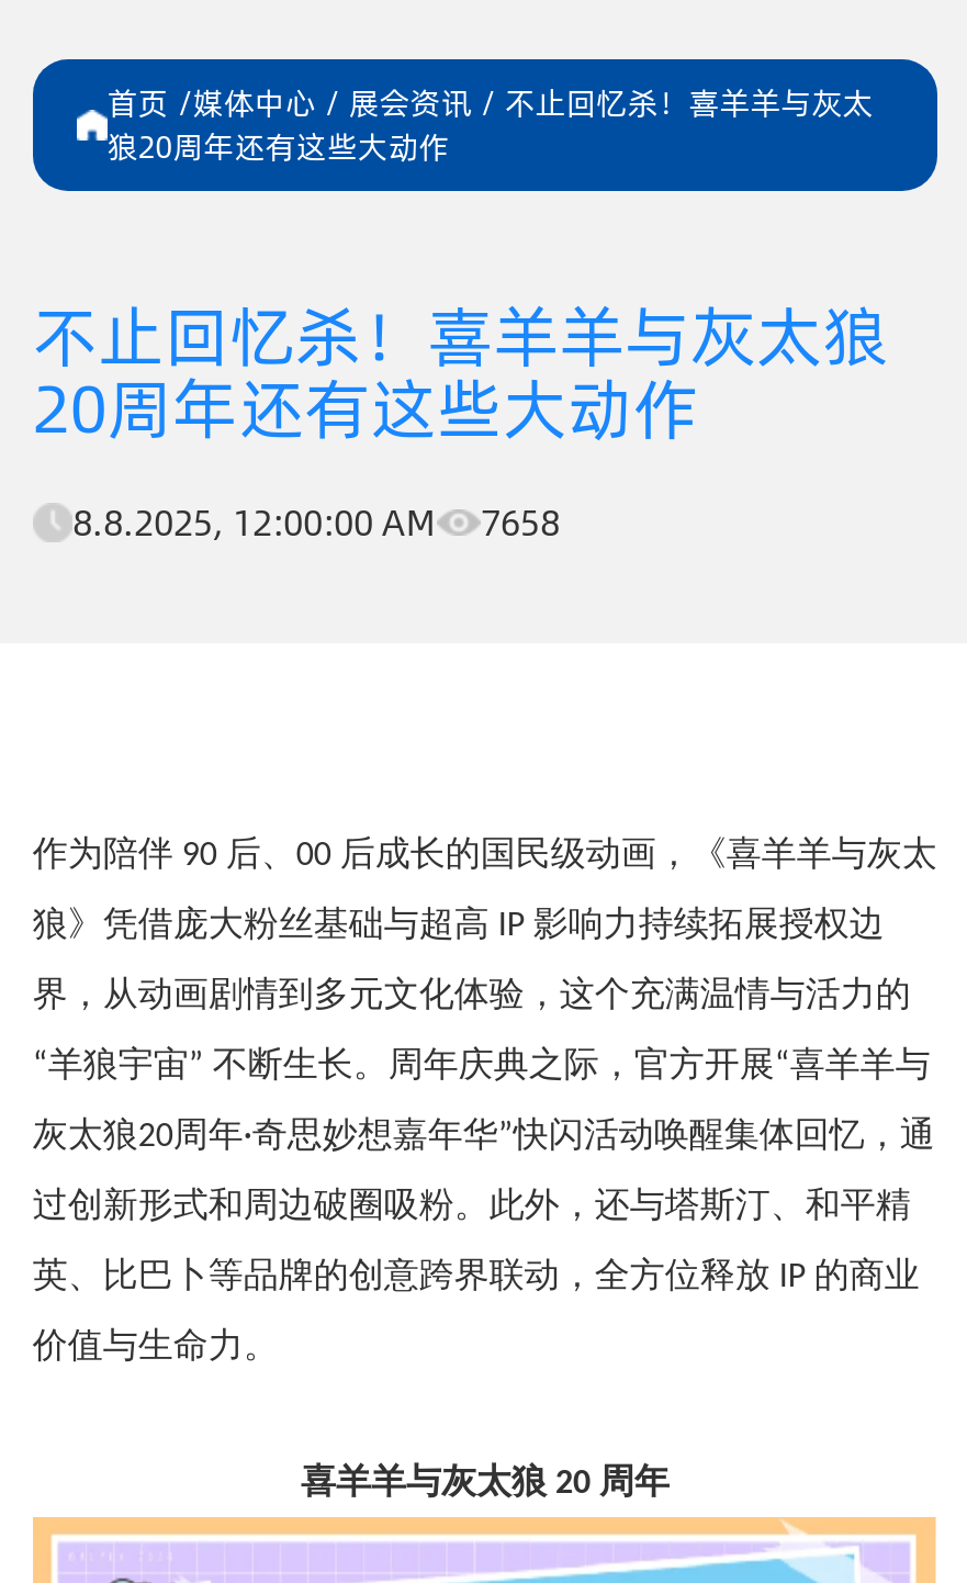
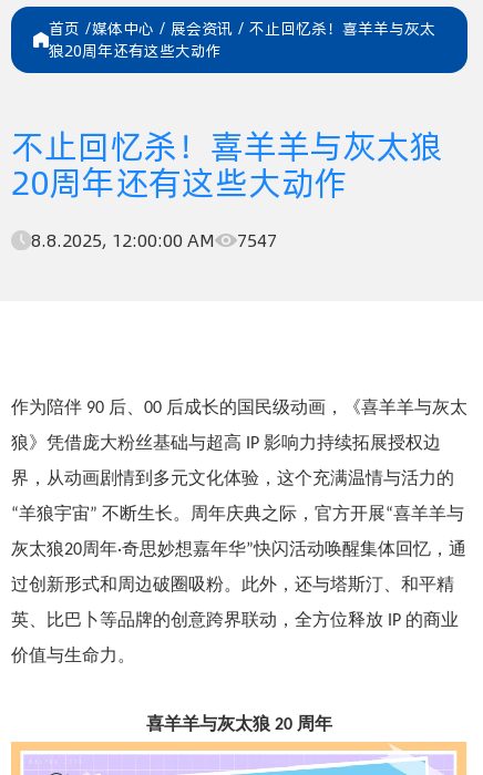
- 8.8.2025, 12:00:00 AM 7658
+ 8.8.2025, 12:00:00 AM 7547
